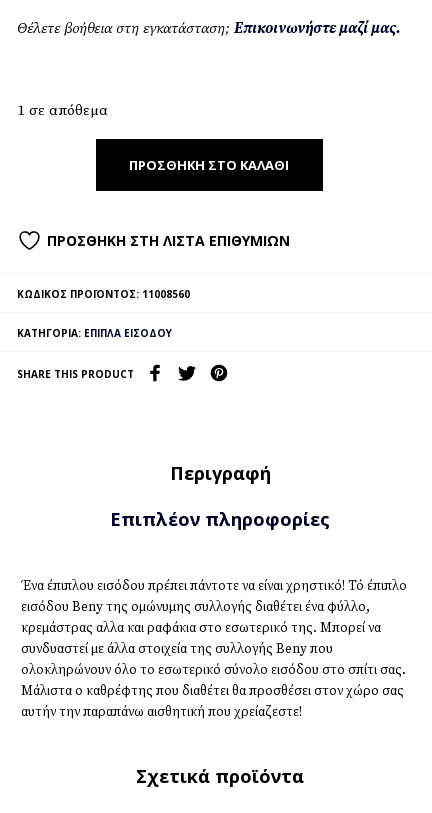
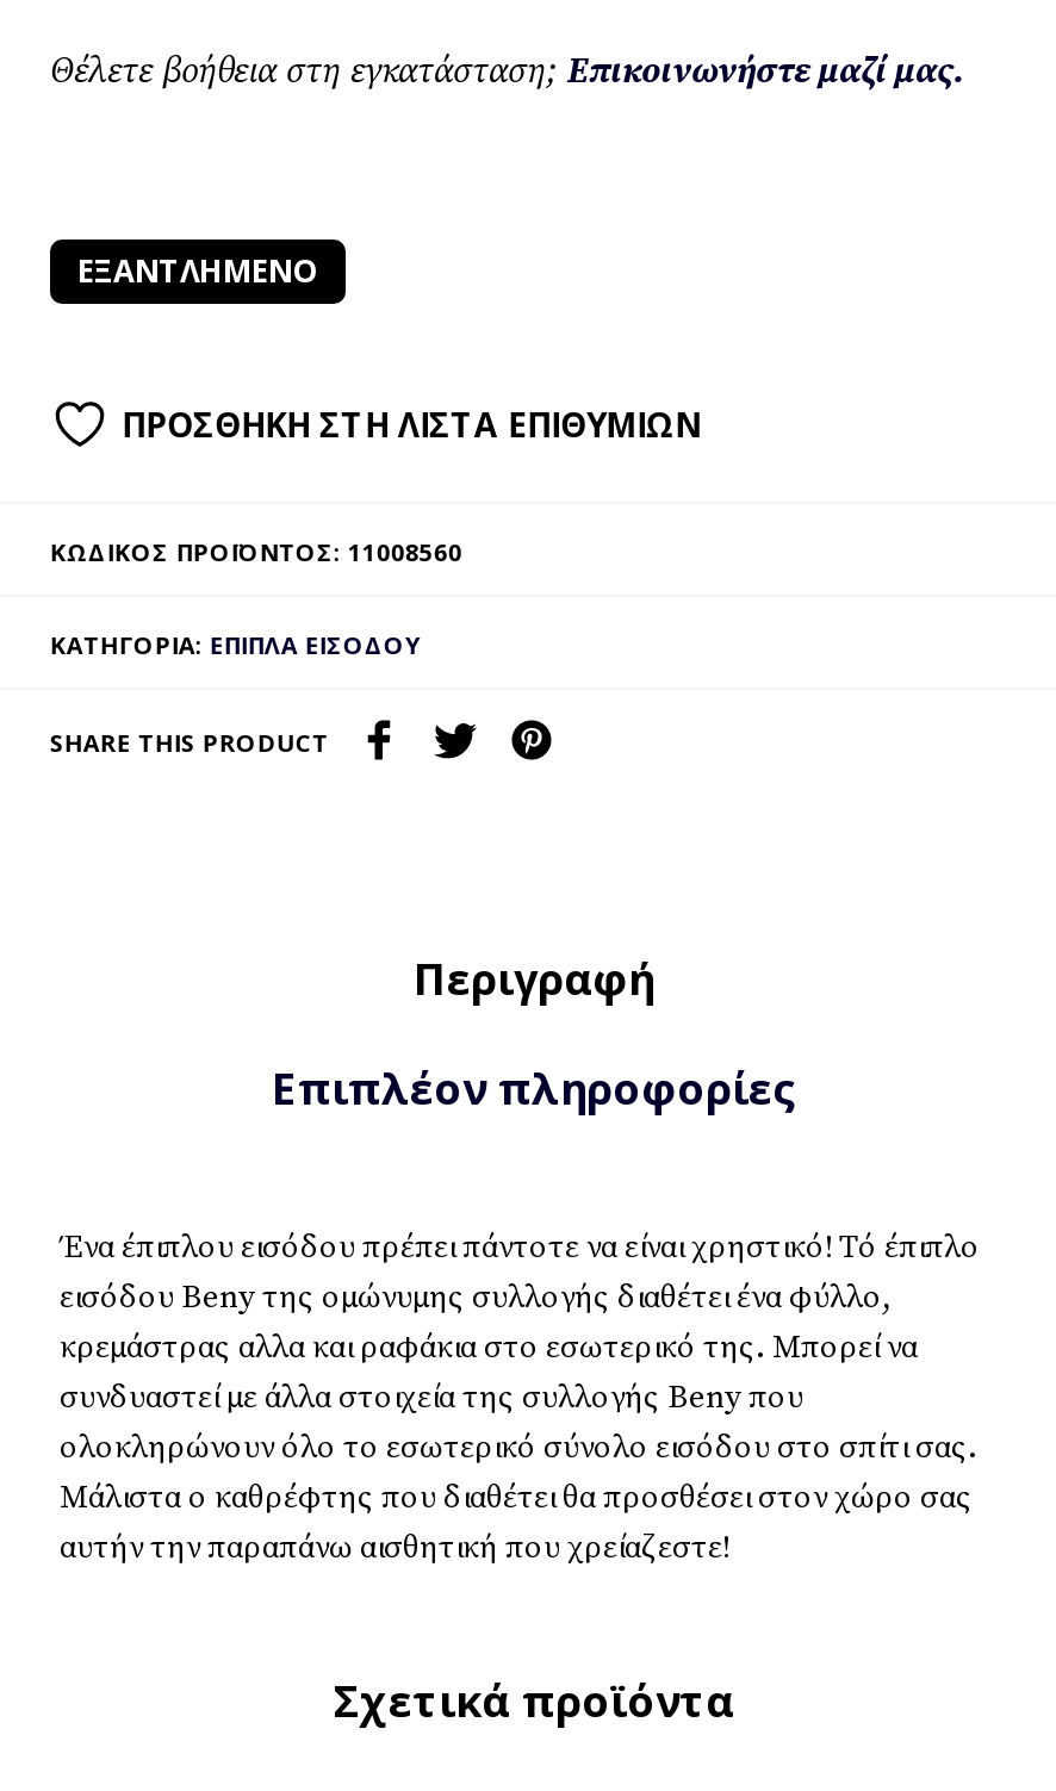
- 1 σε απόθεμα
- ΠΡΟΣΘΉΚΗ ΣΤΟ ΚΑΛΆΘΙ
+ ΕΞΑΝΤΛΗΜΈΝΟ
